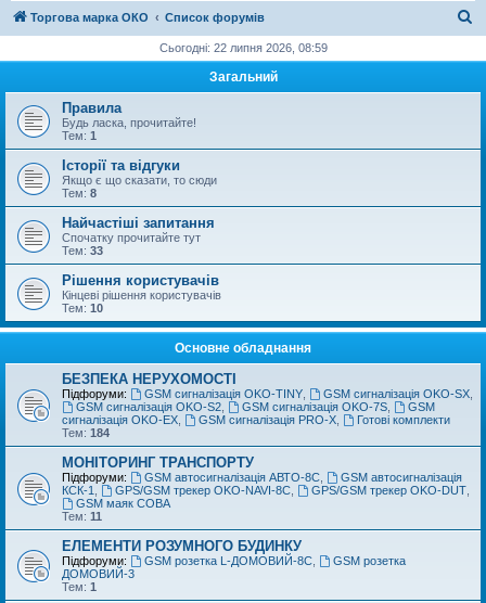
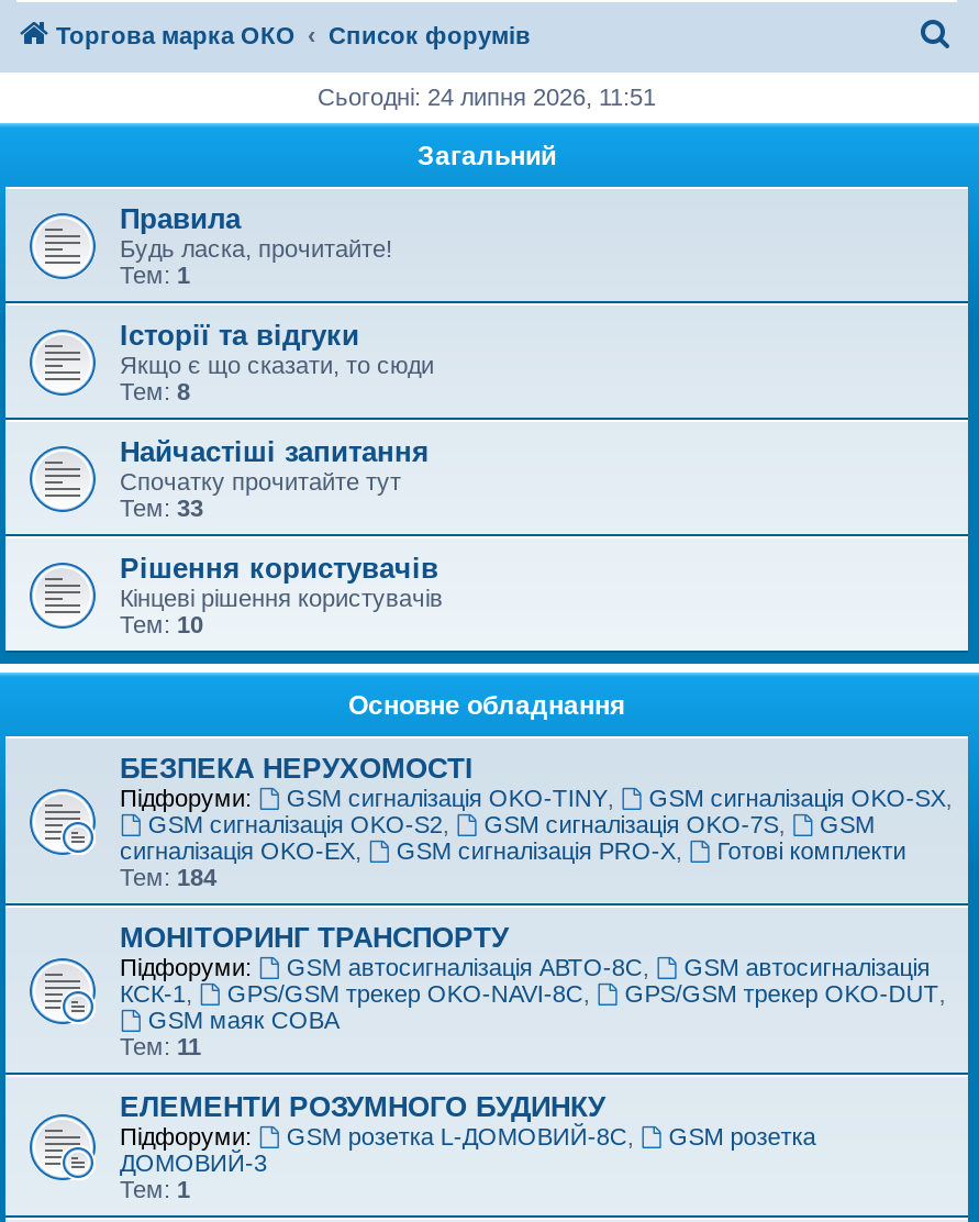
- Сьогодні: 22 липня 2026, 08:59
+ Сьогодні: 24 липня 2026, 11:51
